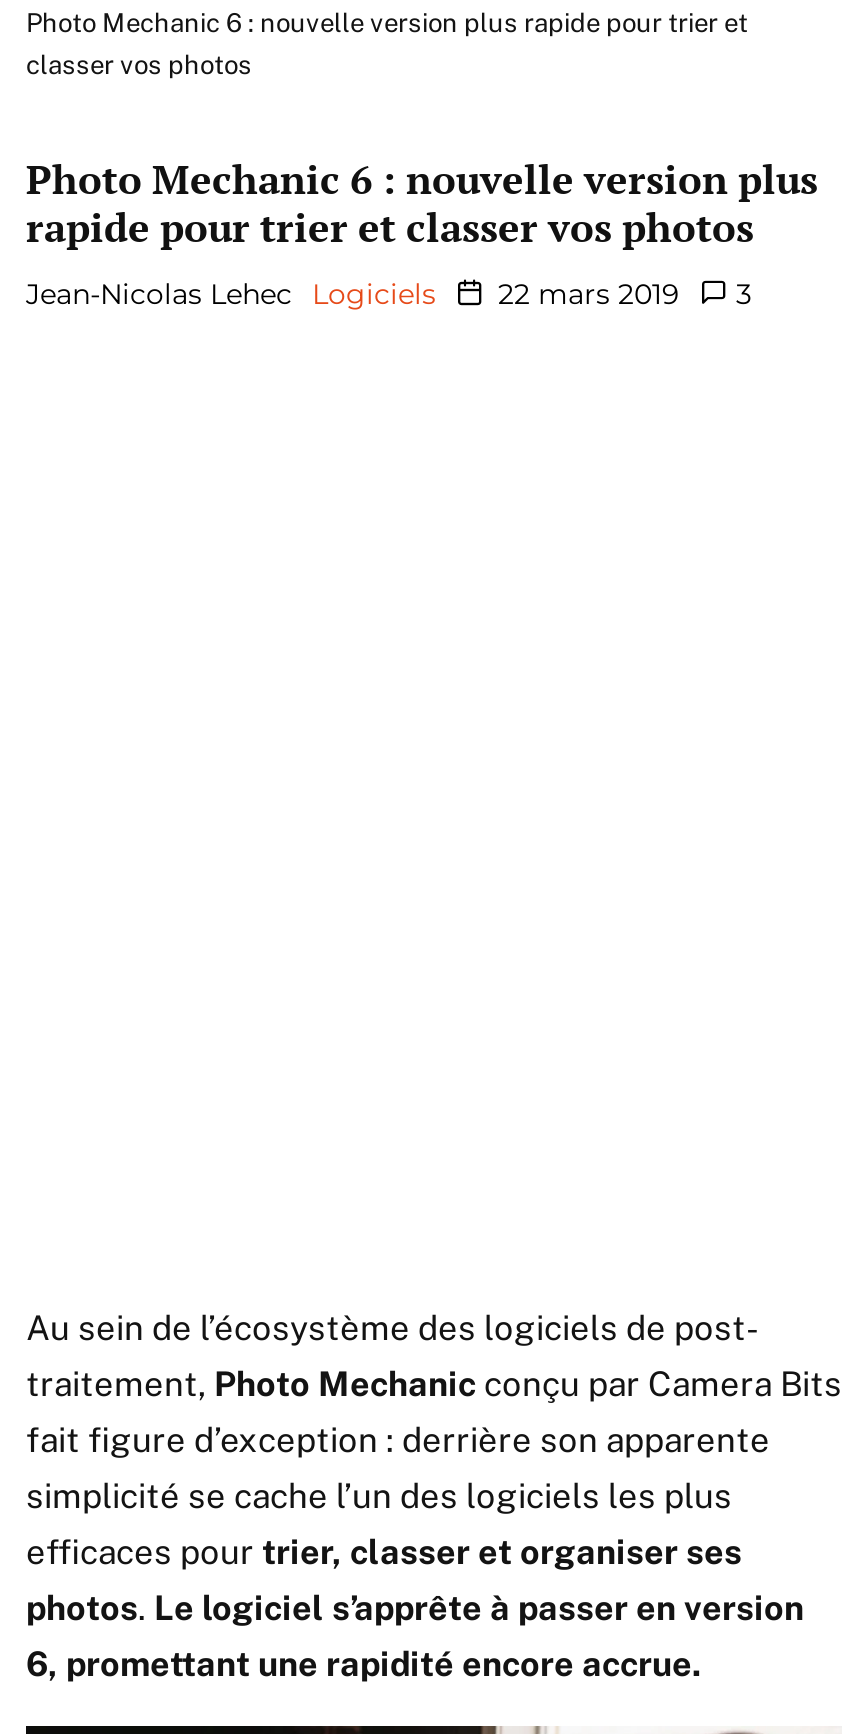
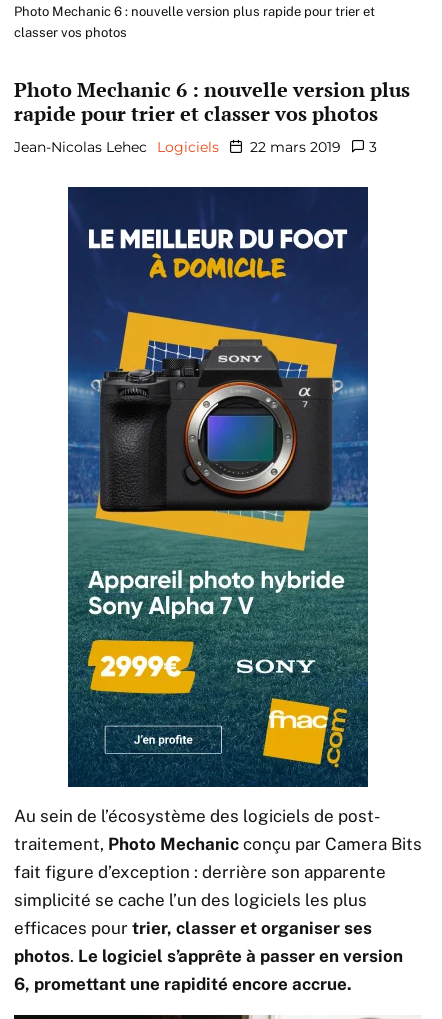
+ [image]
